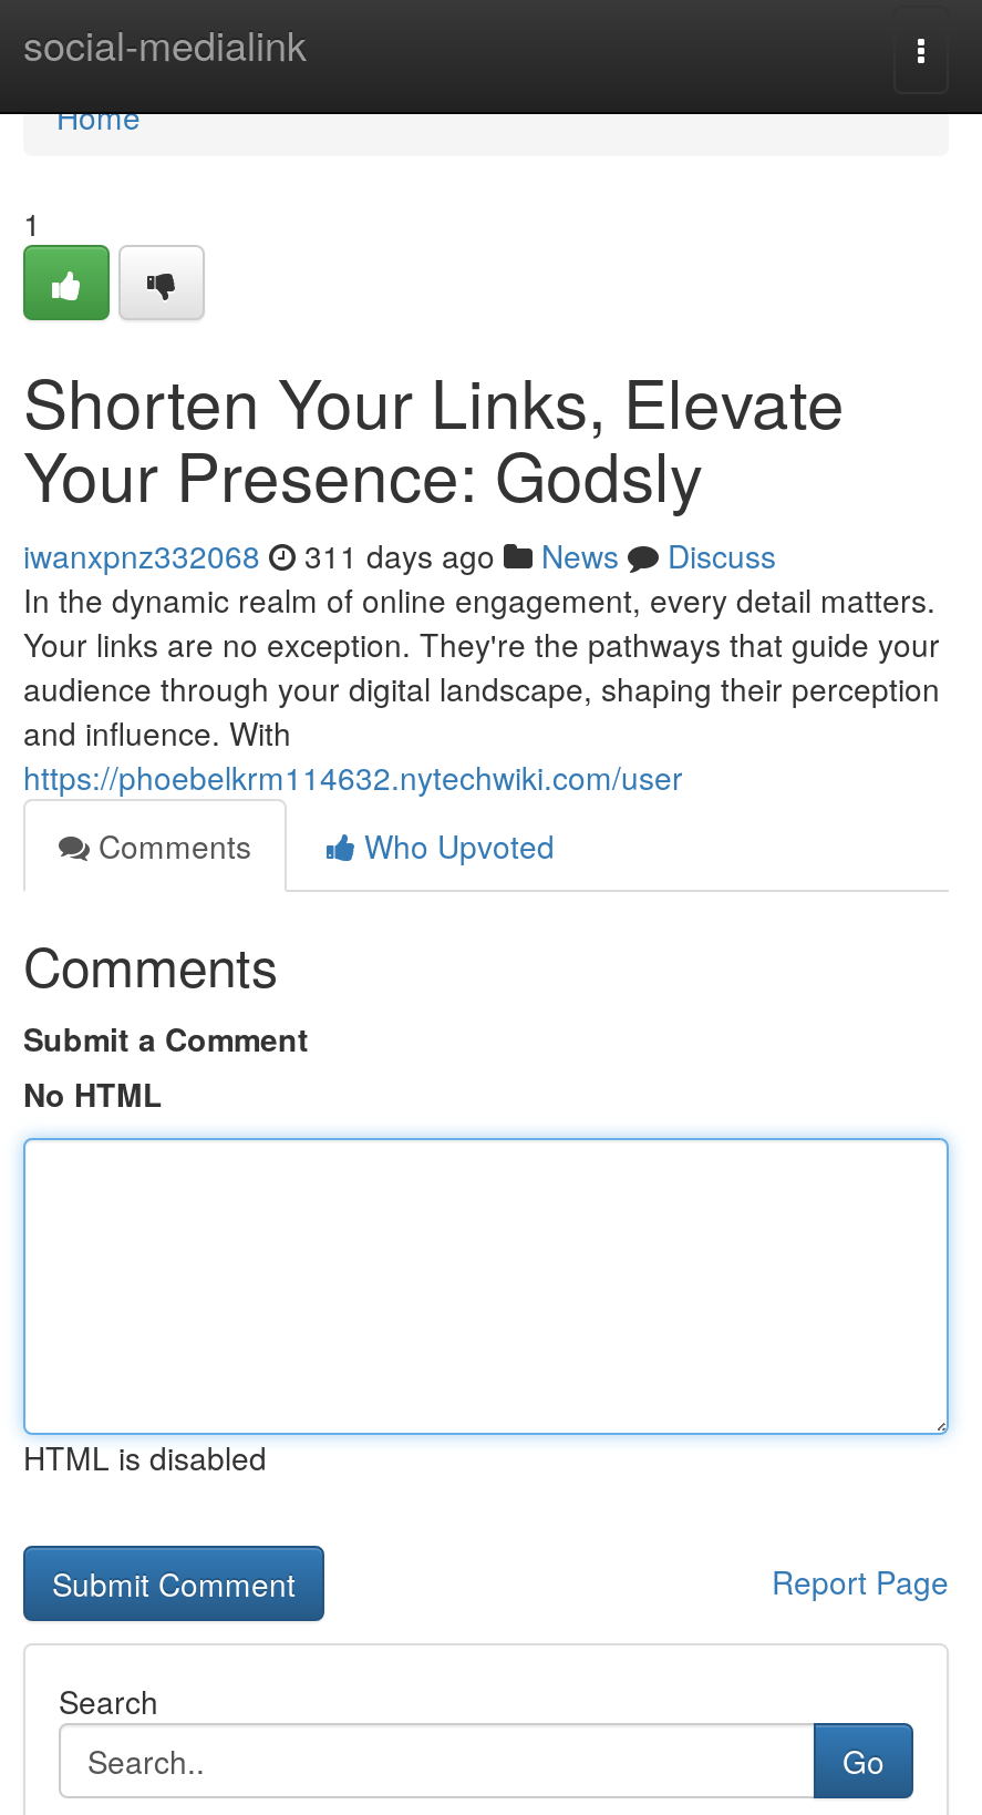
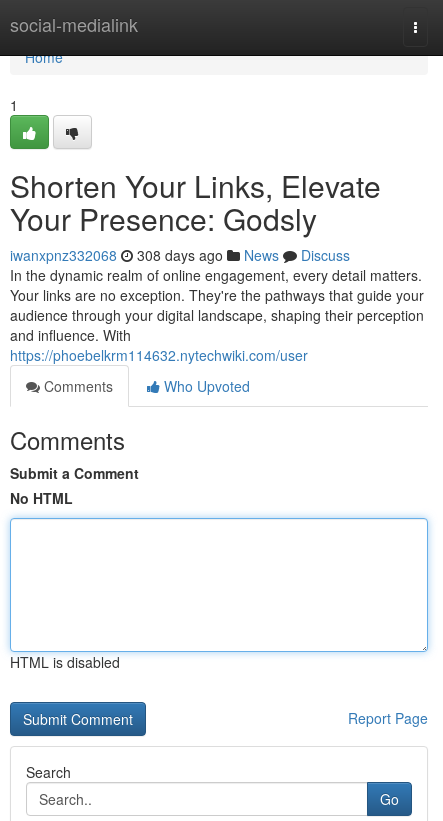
- iwanxpnz332068 311 days ago News Discuss
+ iwanxpnz332068 308 days ago News Discuss
